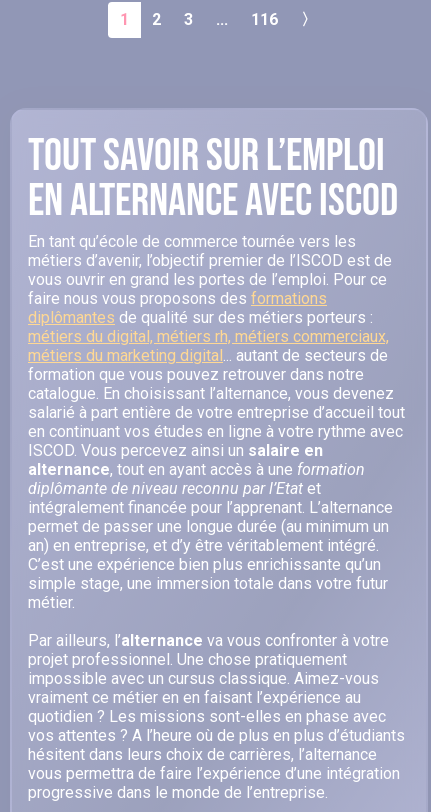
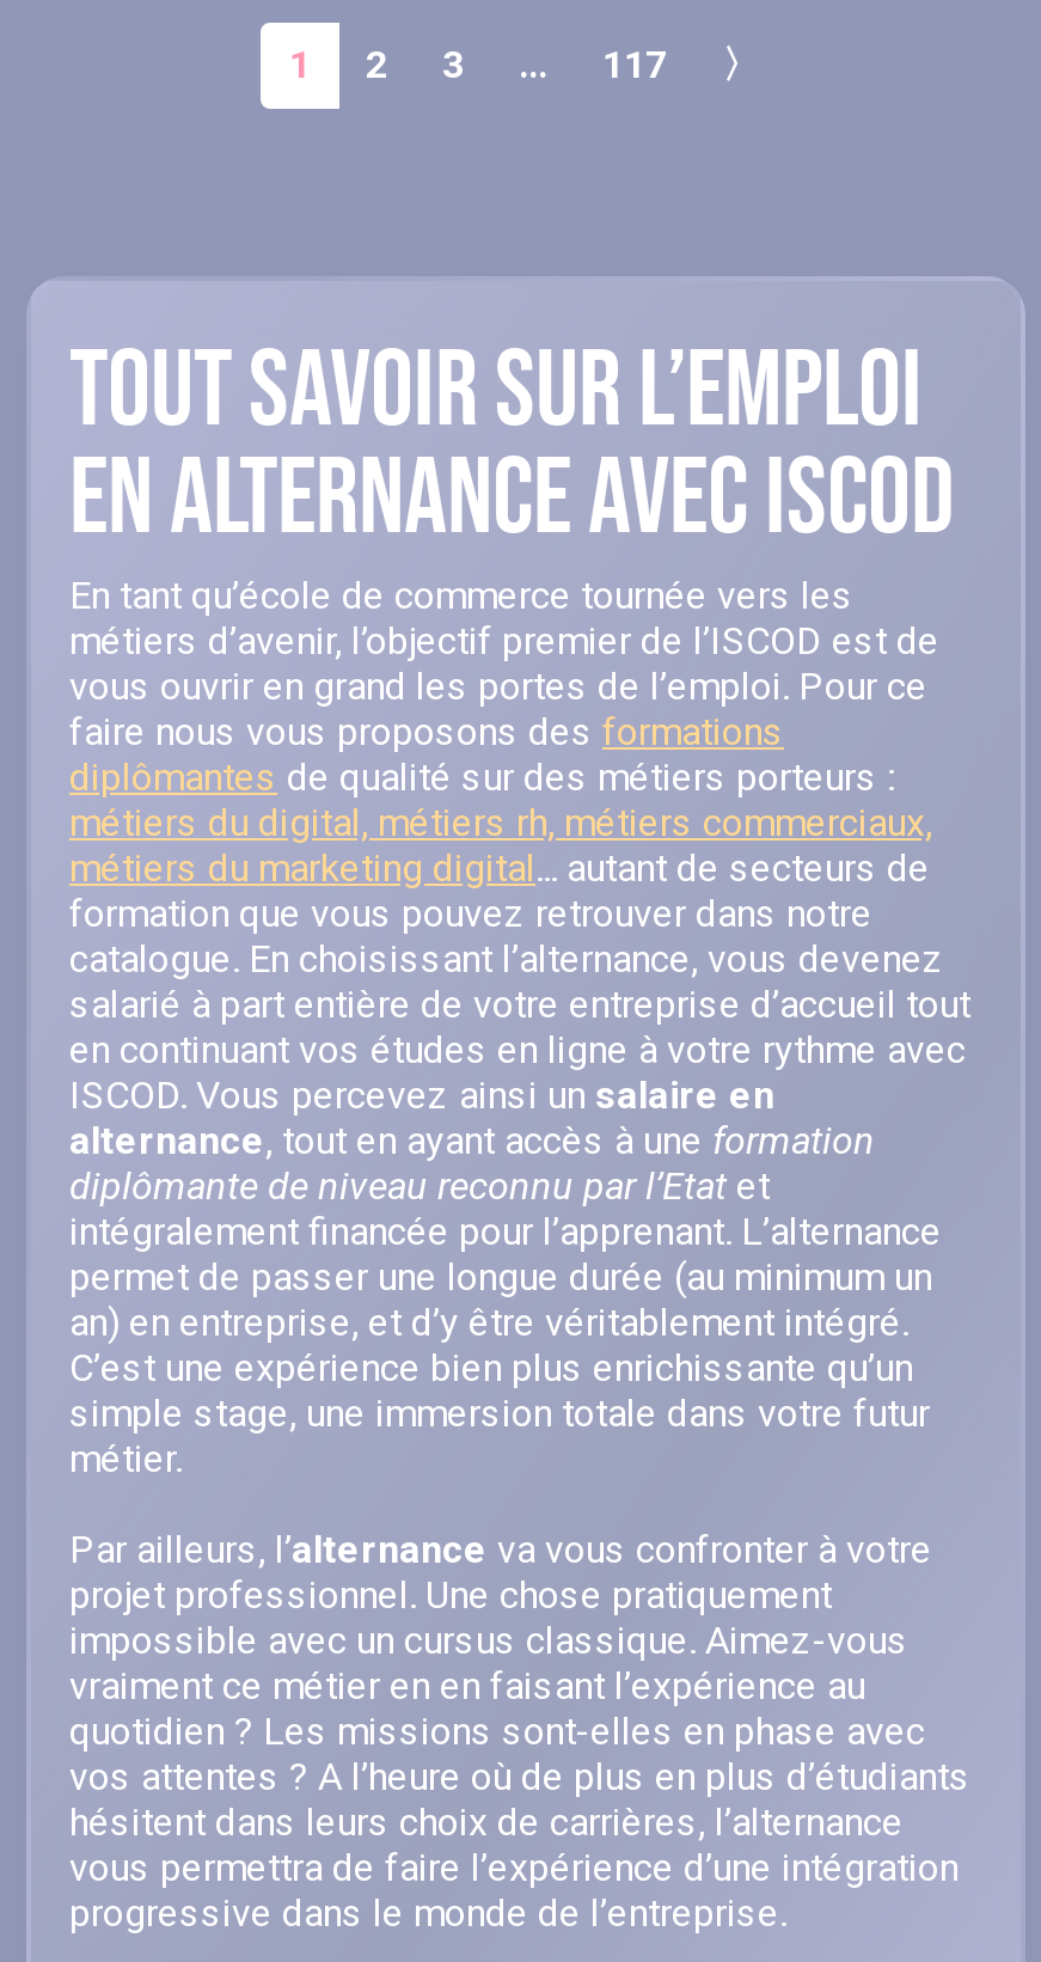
- 116
+ 117
